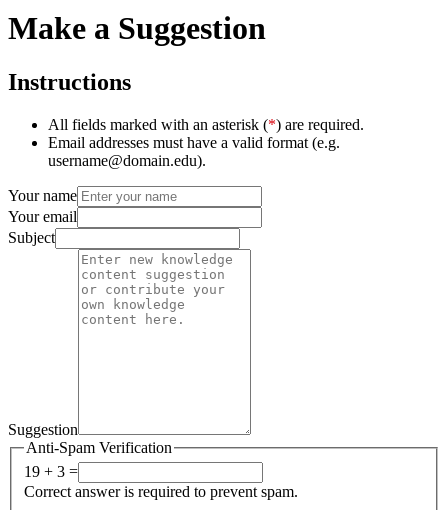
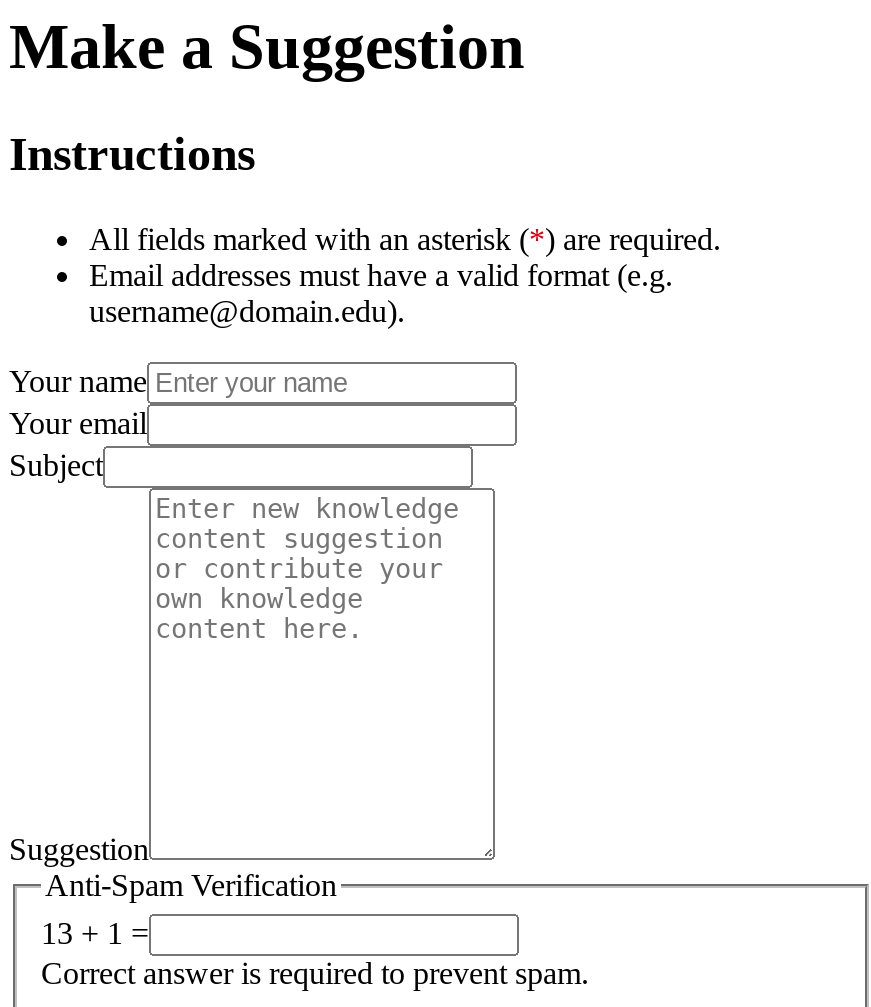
- 19 + 3 =
+ 13 + 1 =
